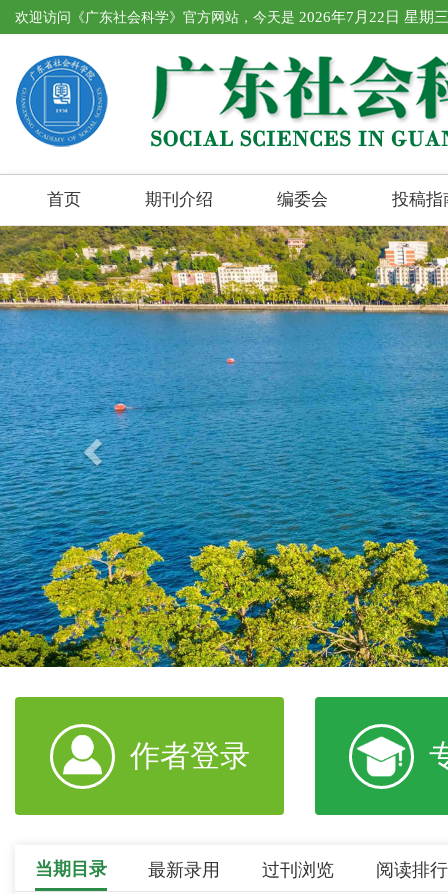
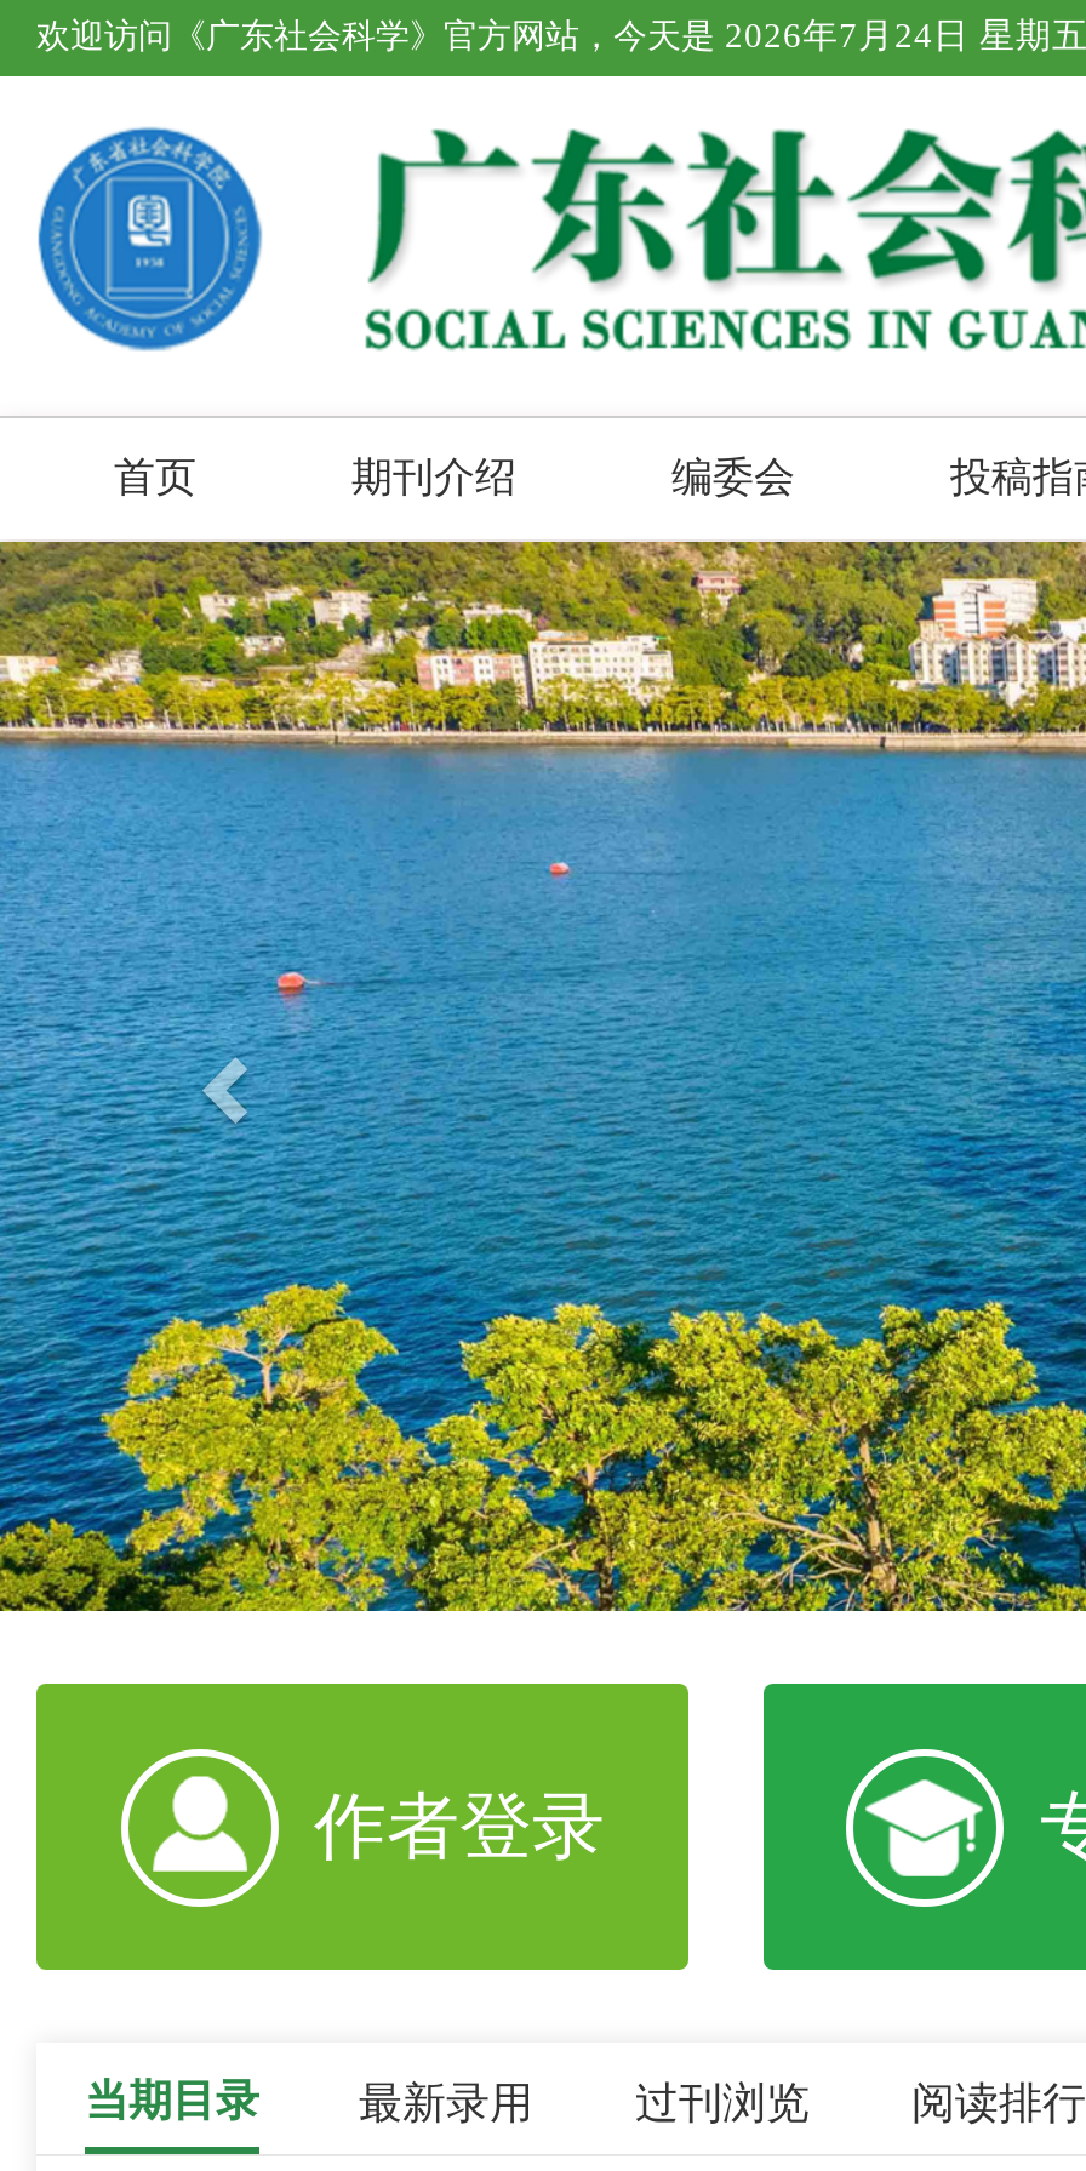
- 欢迎访问《广东社会科学》官方网站，今天是2026年7月22日 星期三
+ 欢迎访问《广东社会科学》官方网站，今天是2026年7月24日 星期五
